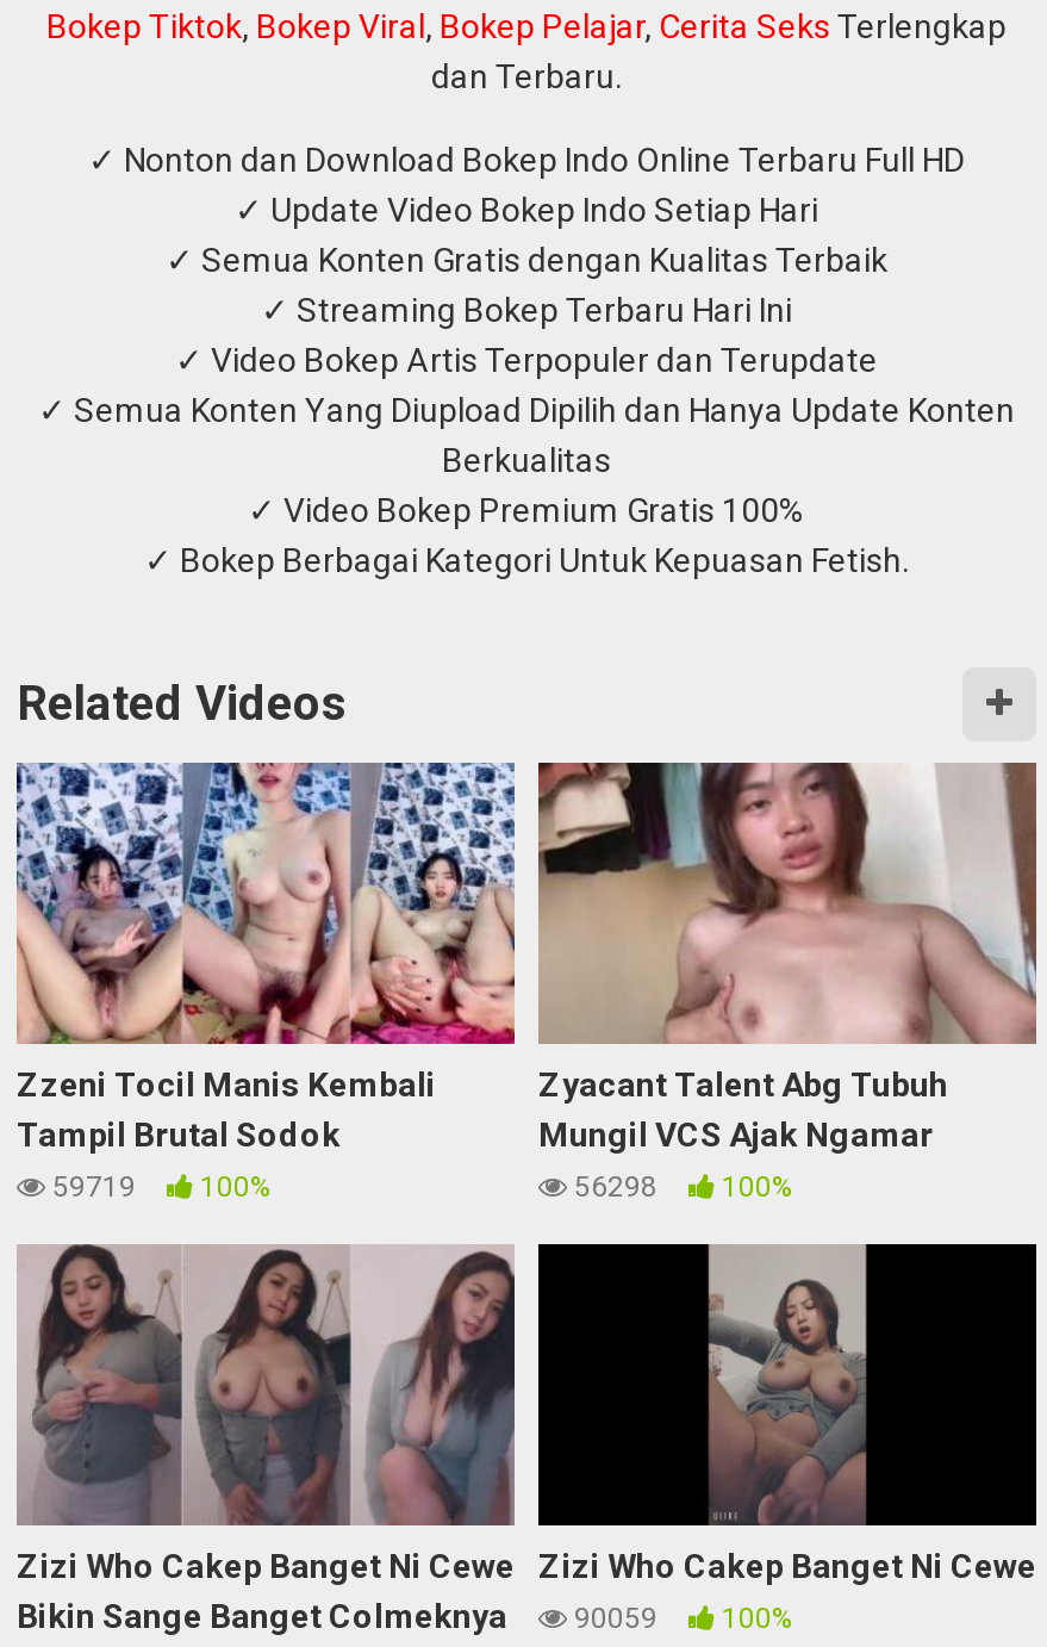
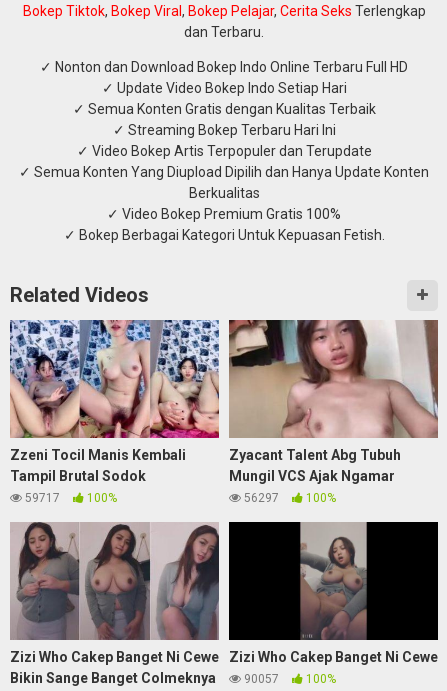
- 59719 100%
+ 59717 100%

- 56298 100%
+ 56297 100%

- Bikin Sange Banget Colmeknya 90059 100%
+ Bikin Sange Banget Colmeknya 90057 100%
